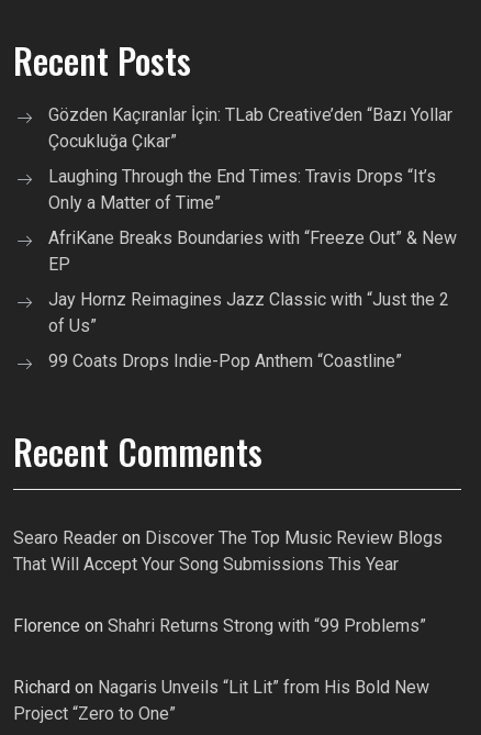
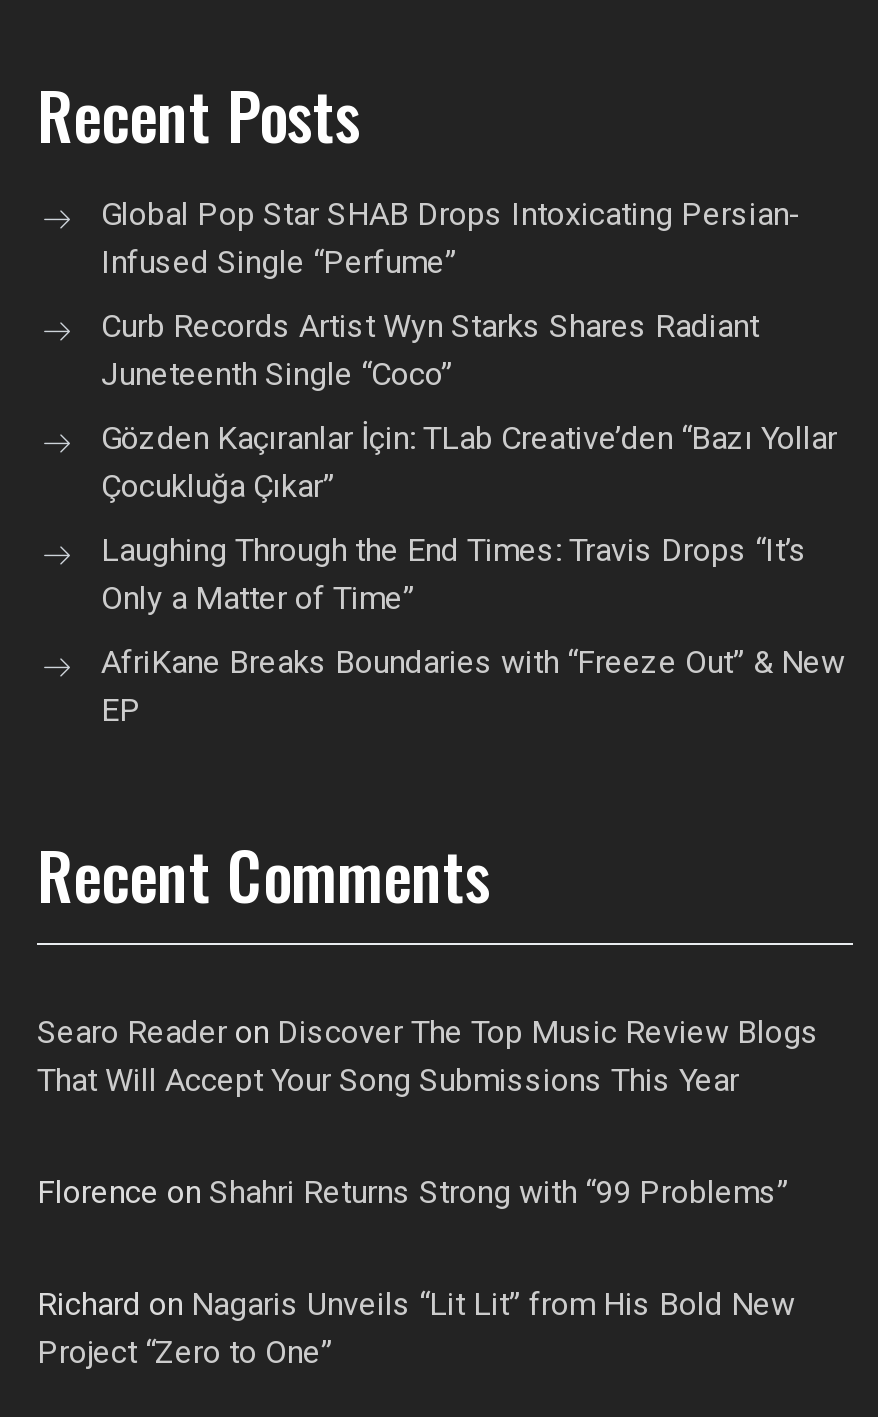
+ Global Pop Star SHAB Drops Intoxicating Persian-
+ Infused Single “Perfume”
+ Curb Records Artist Wyn Starks Shares Radiant
+ Juneteenth Single “Coco”

moved down: Gözden Kaçıranlar İçin: TLab Creative’den “Bazı Yollar | Çocukluğa Çıkar” | Laughing Through the End Times: Travis Drops “It’s | Only a Matter of Time” | AfriKane Breaks Boundaries with “Freeze Out” & New | EP

- Jay Hornz Reimagines Jazz Classic with “Just the 2
- of Us”
- 99 Coats Drops Indie-Pop Anthem “Coastline”
